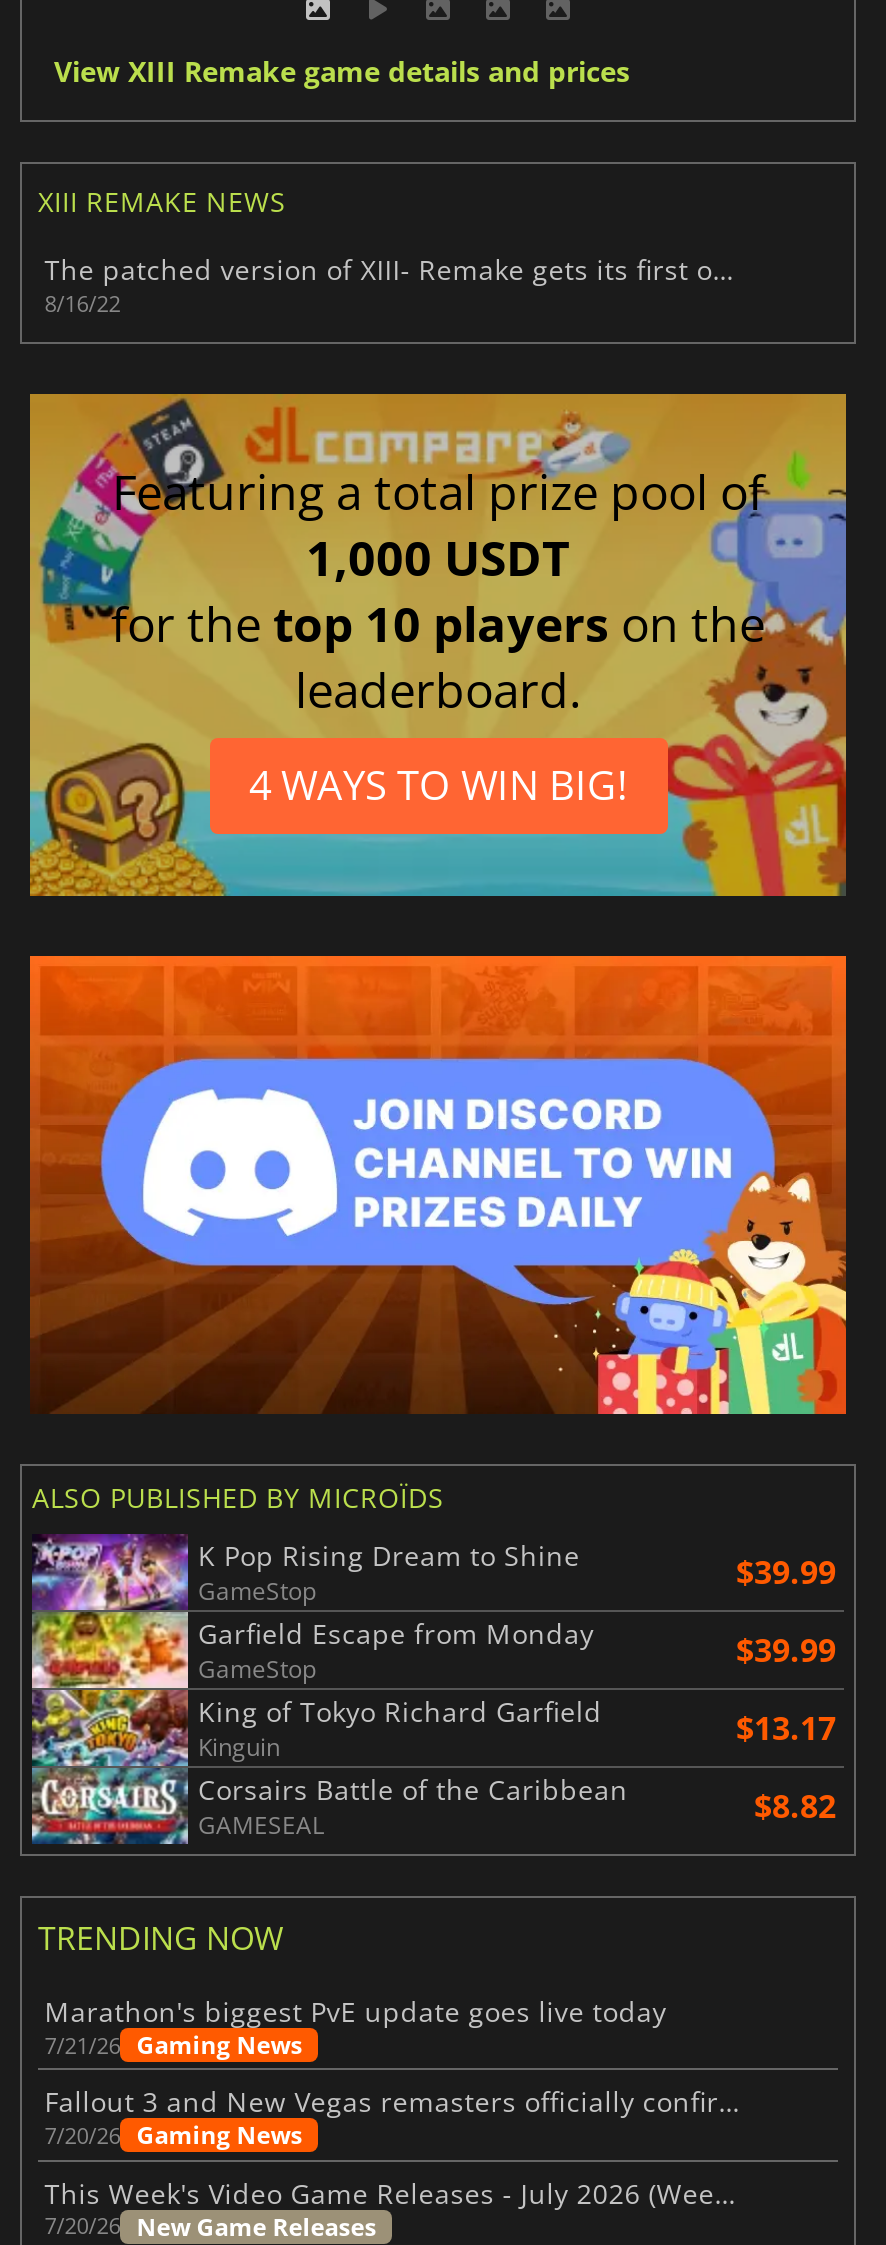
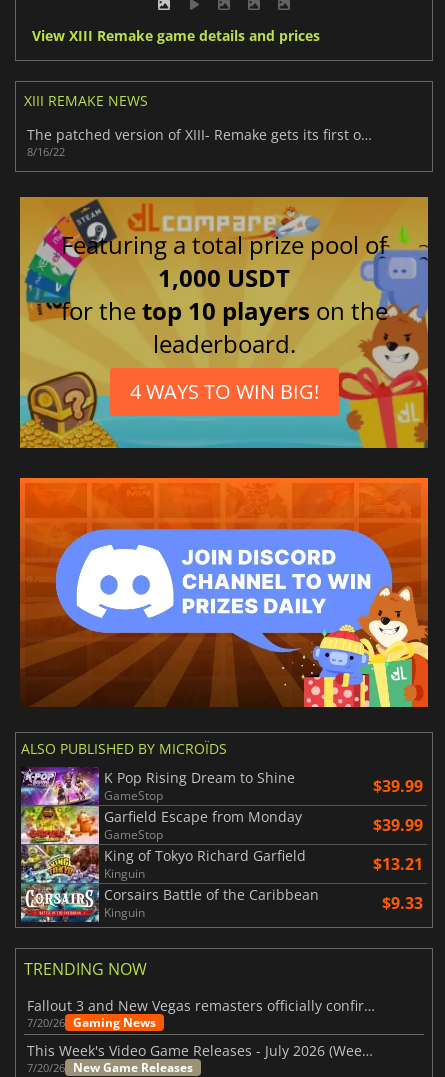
- $13.17
+ $13.21

- GAMESEAL
- $8.82
+ Kinguin
+ $9.33

- Marathon's biggest PvE update goes live today
- 7/21/26 Gaming News
